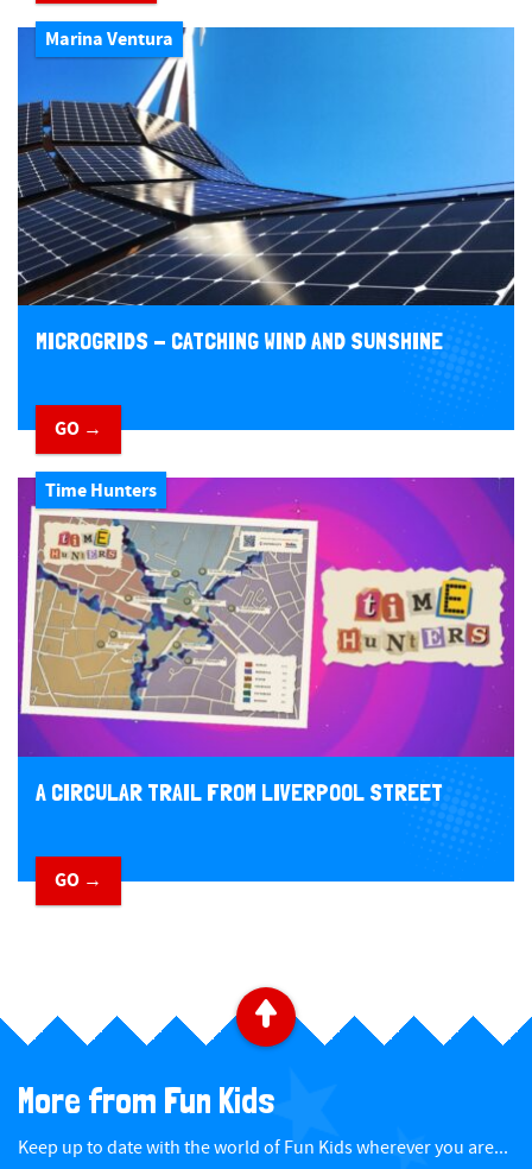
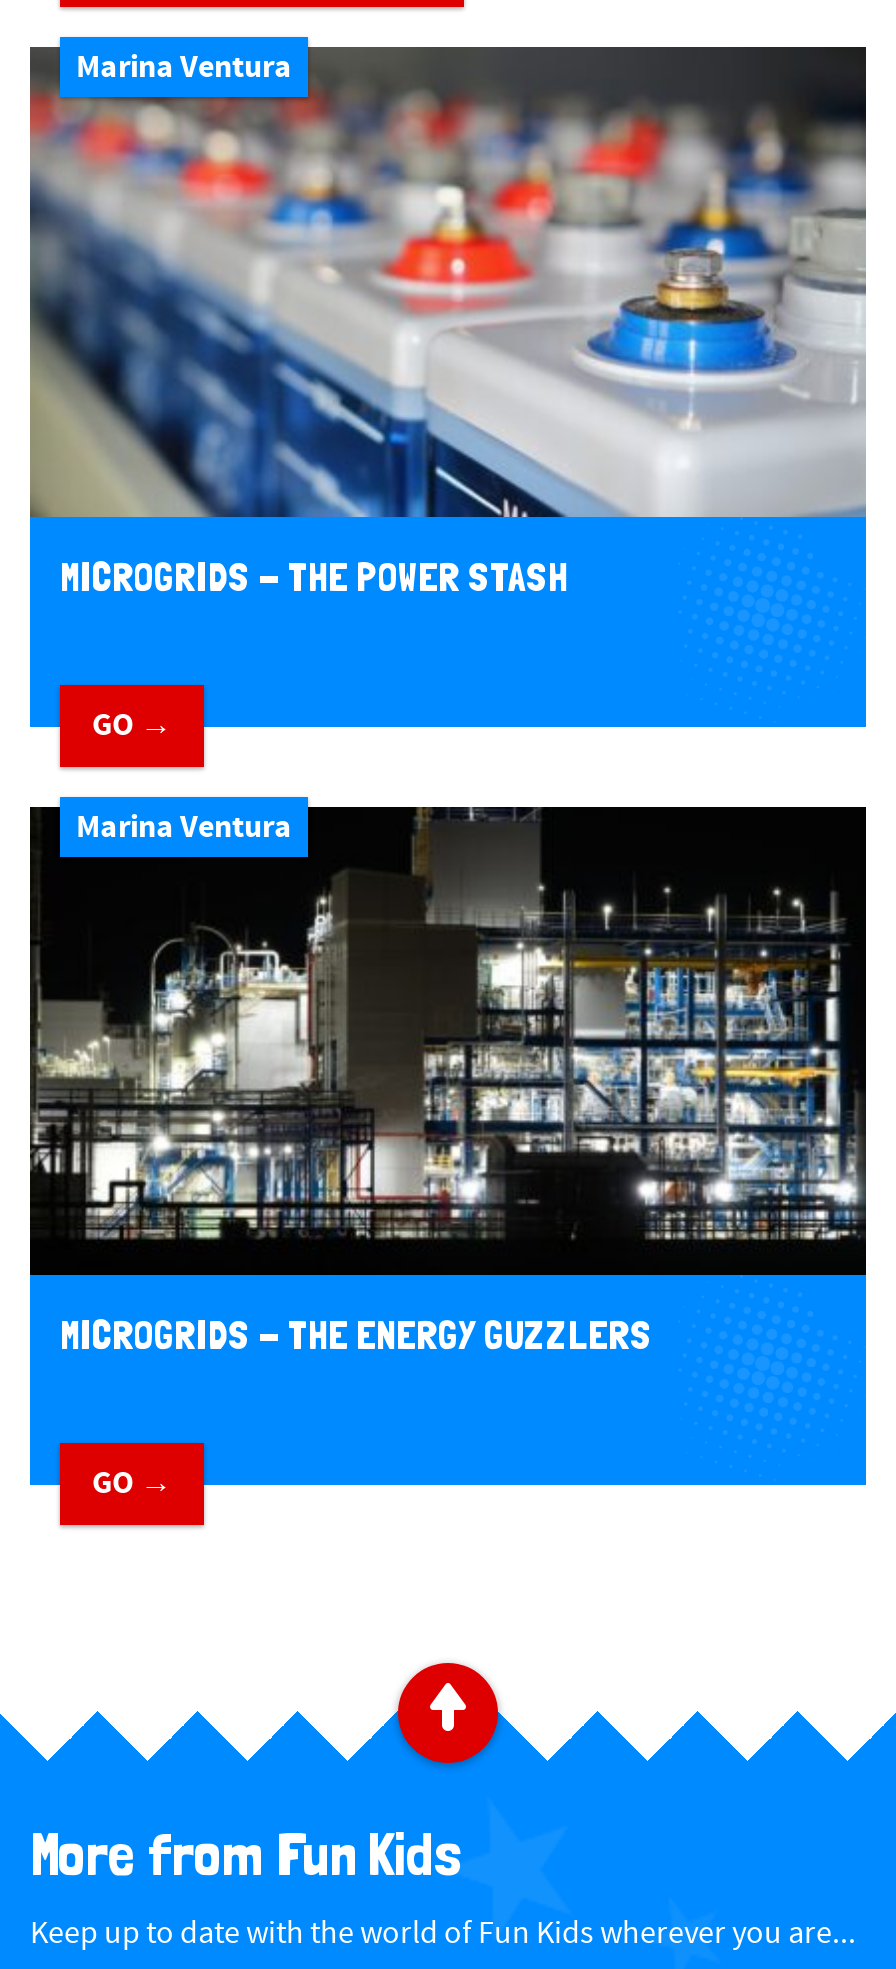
- [image]
- MICROGRIDS - CATCHING WIND AND SUNSHINE
+ [image]
+ MICROGRIDS - THE POWER STASH

- [image]
- Time Hunters
+ [image]
+ Marina Ventura

- A CIRCULAR TRAIL FROM LIVERPOOL STREET
+ MICROGRIDS - THE ENERGY GUZZLERS
